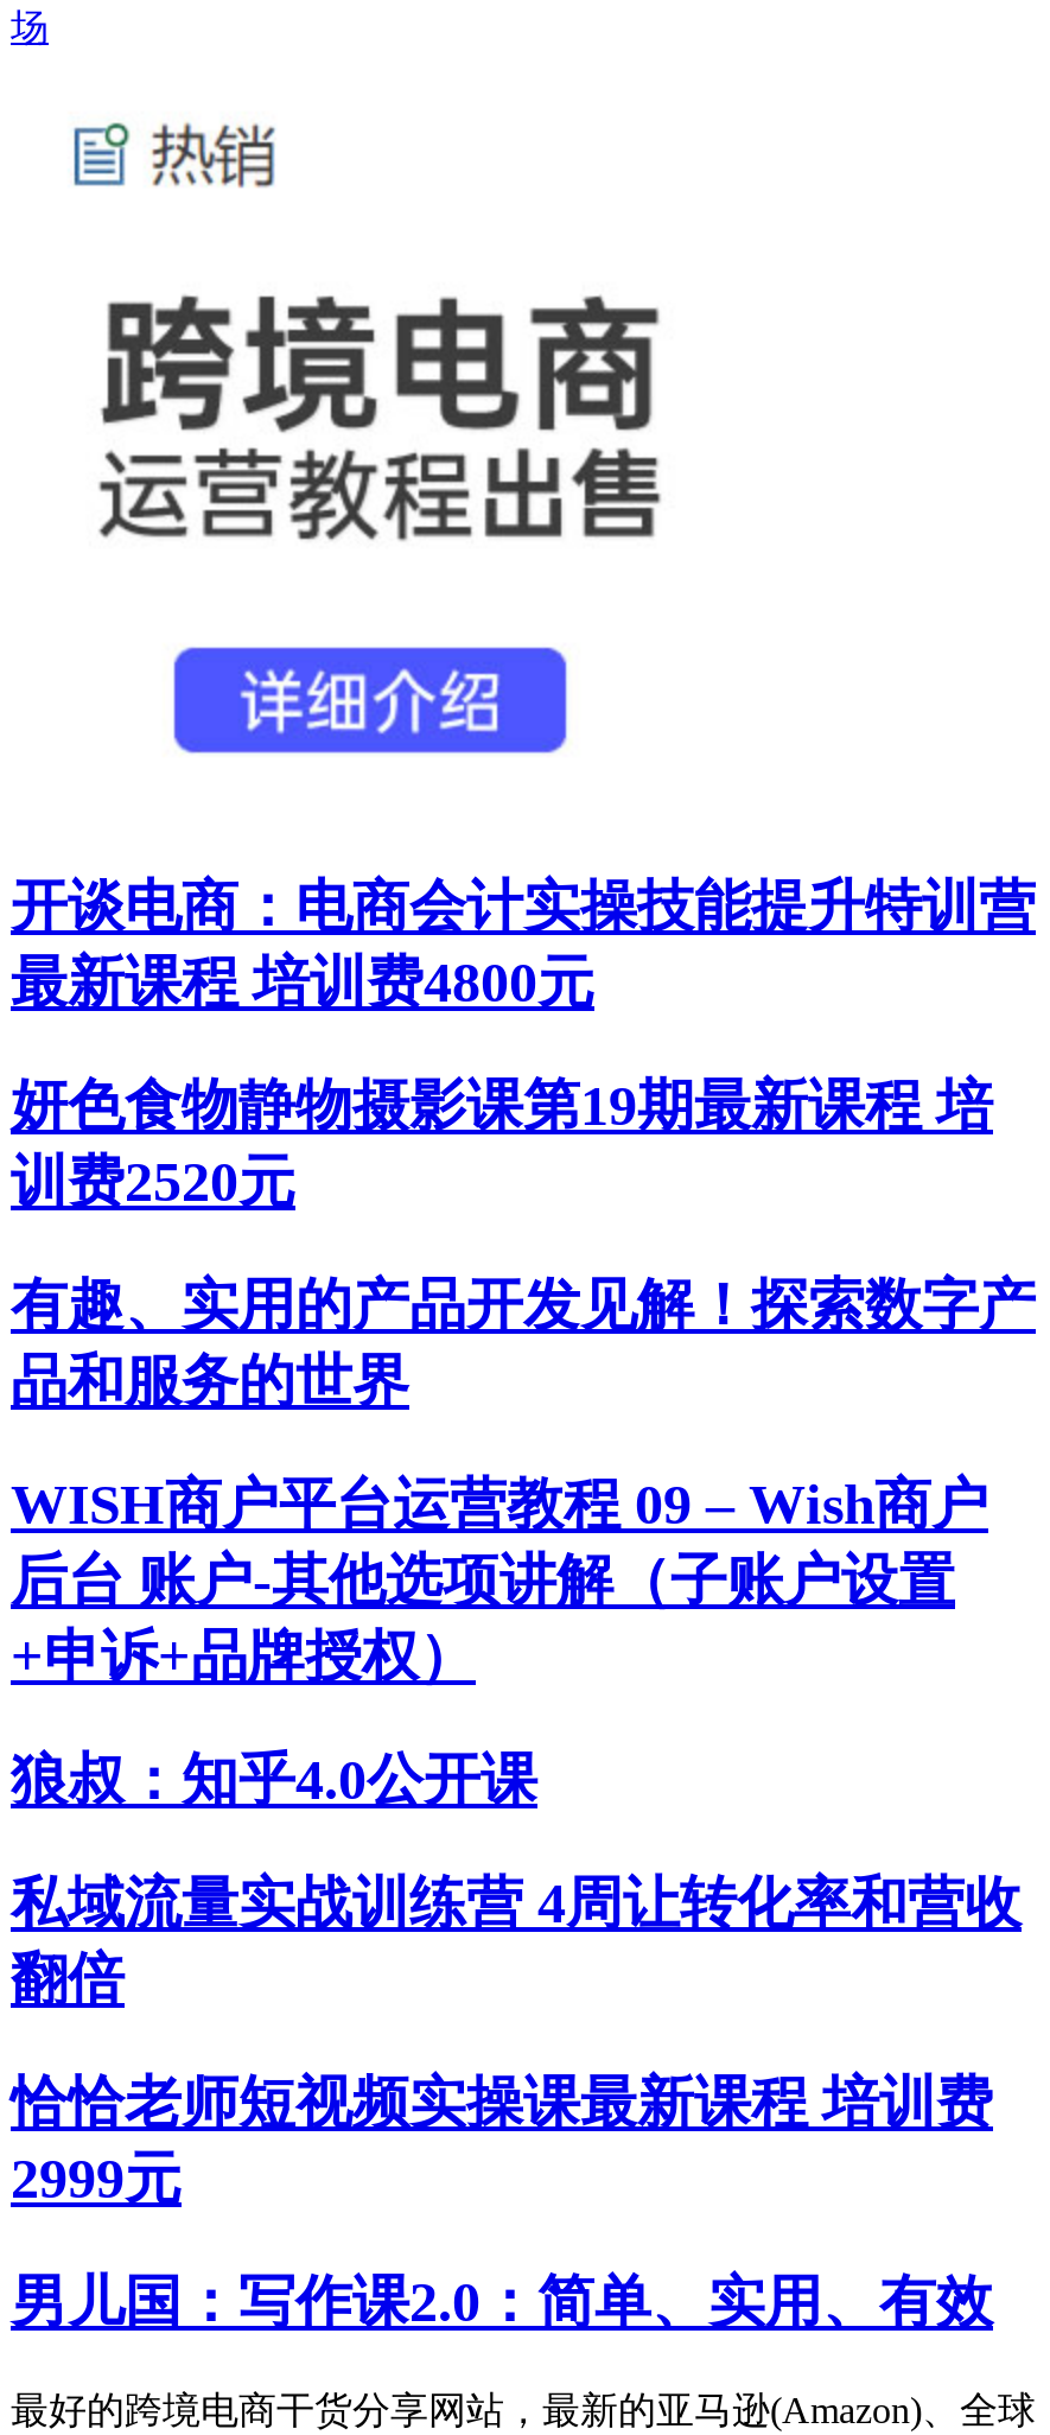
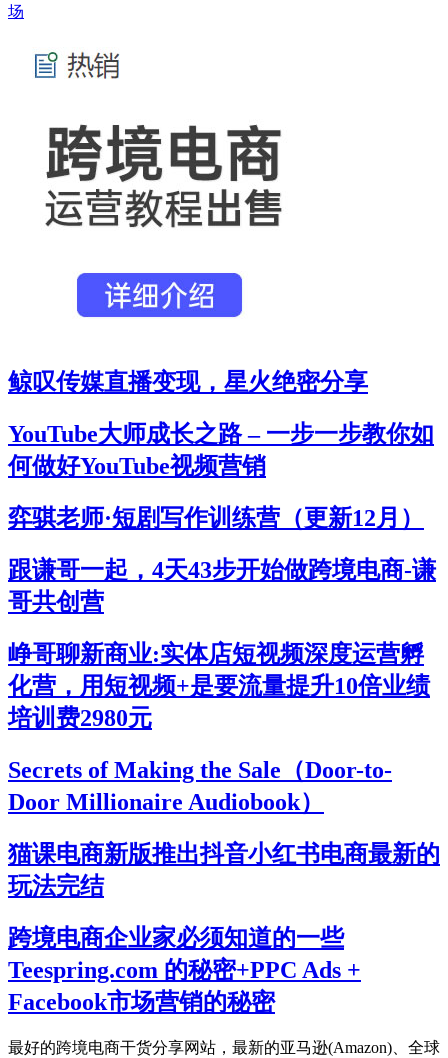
- 开谈电商：电商会计实操技能提升特训营
- 最新课程 培训费4800元
+ 鲸叹传媒直播变现，星火绝密分享

- 妍色食物静物摄影课第19期最新课程 培
- 训费2520元
+ YouTube大师成长之路 – 一步一步教你如
+ 何做好YouTube视频营销

- 有趣、实用的产品开发见解！探索数字产
- 品和服务的世界
+ 弈骐老师·短剧写作训练营（更新12月）

- WISH商户平台运营教程 09 – Wish商户
- 后台 账户-其他选项讲解（子账户设置
- +申诉+品牌授权）
+ 跟谦哥一起，4天43步开始做跨境电商-谦
+ 哥共创营

- 狼叔：知乎4.0公开课
+ 峥哥聊新商业:实体店短视频深度运营孵
+ 化营，用短视频+是要流量提升10倍业绩
+ 培训费2980元

- 私域流量实战训练营 4周让转化率和营收
- 翻倍
+ Secrets of Making the Sale（Door-to-
+ Door Millionaire Audiobook）

- 恰恰老师短视频实操课最新课程 培训费
- 2999元
+ 猫课电商新版推出抖音小红书电商最新的
+ 玩法完结

- 男儿国：写作课2.0：简单、实用、有效
+ 跨境电商企业家必须知道的一些
+ Teespring.com 的秘密+PPC Ads +
+ Facebook市场营销的秘密
